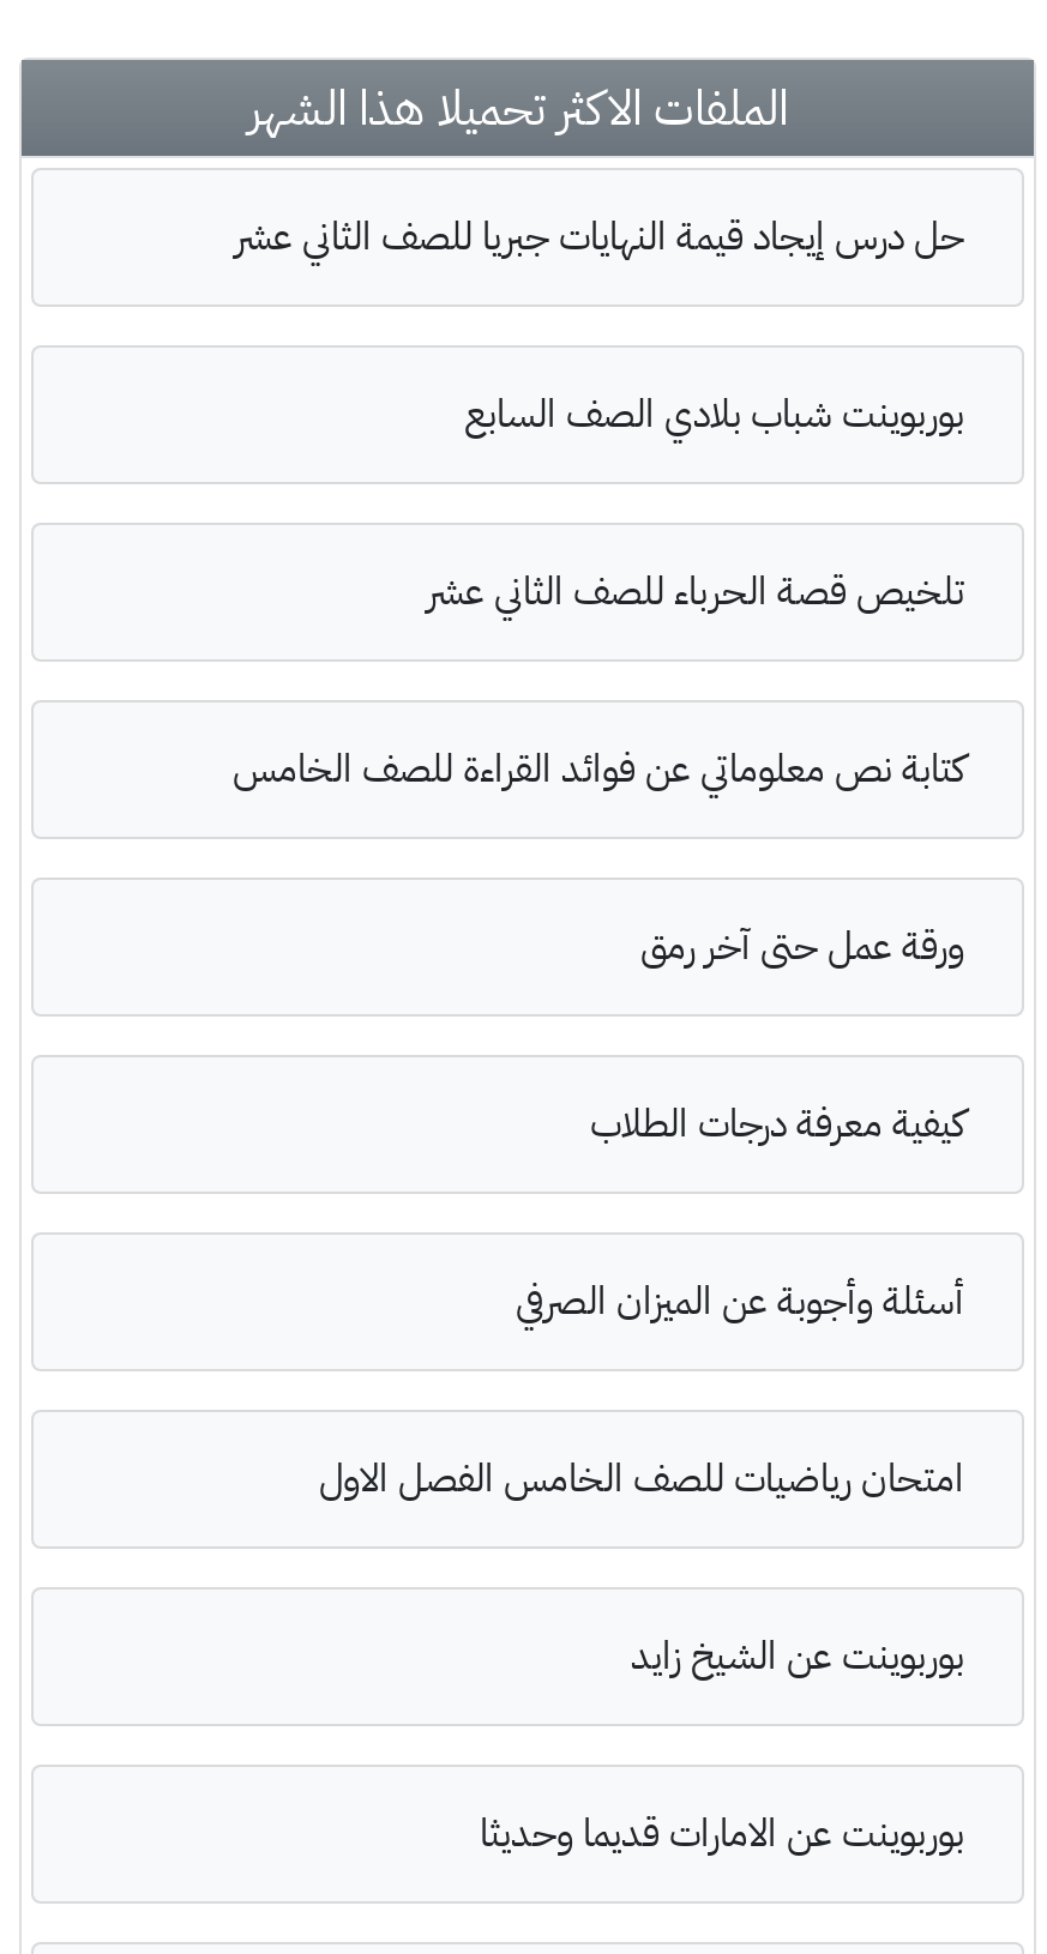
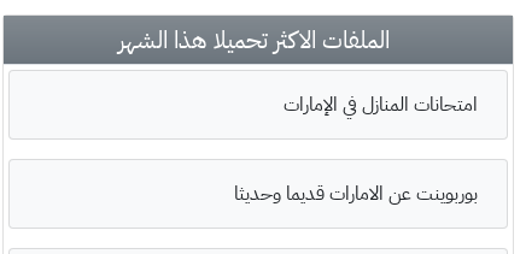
- حل درس إيجاد قيمة النهايات جبريا للصف الثاني عشر
- بوربوينت شباب بلادي الصف السابع
- تلخيص قصة الحرباء للصف الثاني عشر
- كتابة نص معلوماتي عن فوائد القراءة للصف الخامس
- ورقة عمل حتى آخر رمق
- كيفية معرفة درجات الطلاب
- أسئلة وأجوبة عن الميزان الصرفي
- امتحان رياضيات للصف الخامس الفصل الاول
- بوربوينت عن الشيخ زايد
+ امتحانات المنازل في الإمارات
